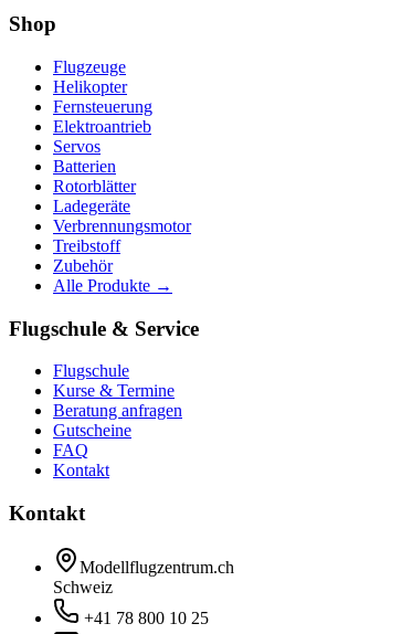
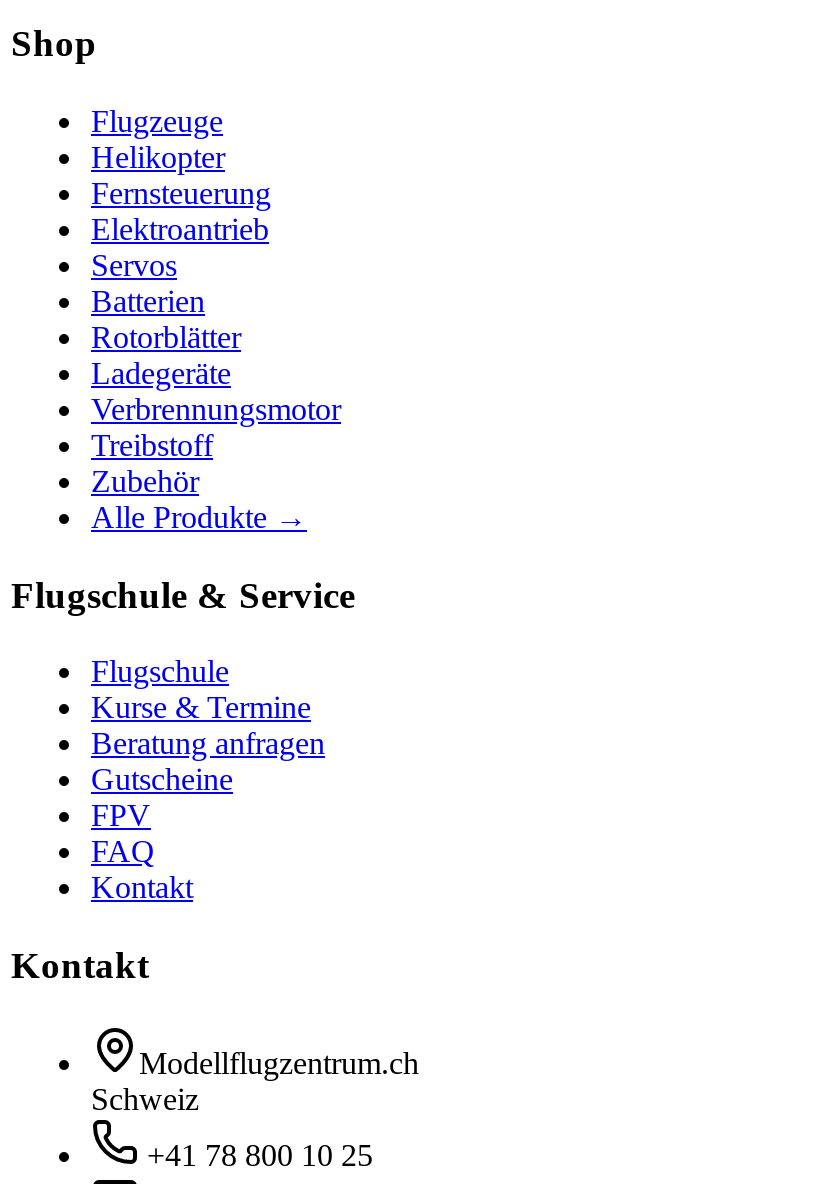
+ FPV
